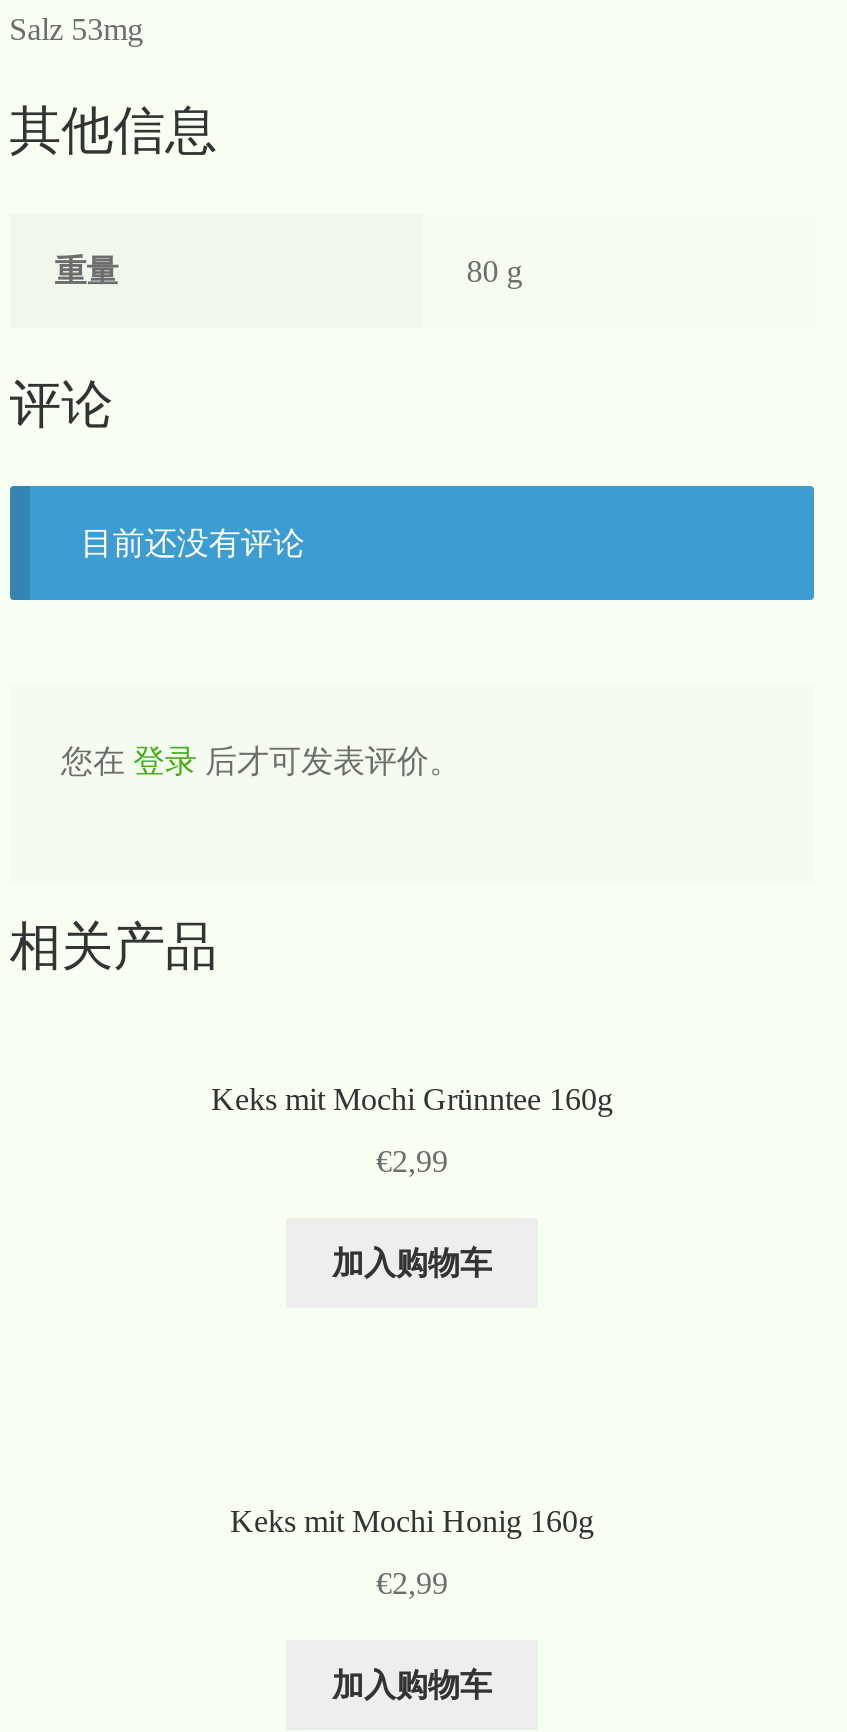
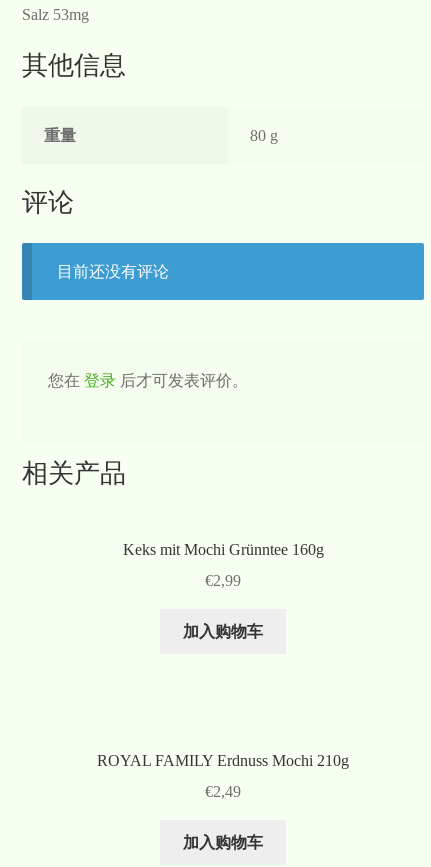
- Keks mit Mochi Honig 160g
+ ROYAL FAMILY Erdnuss Mochi 210g

- €2,99
+ €2,49
